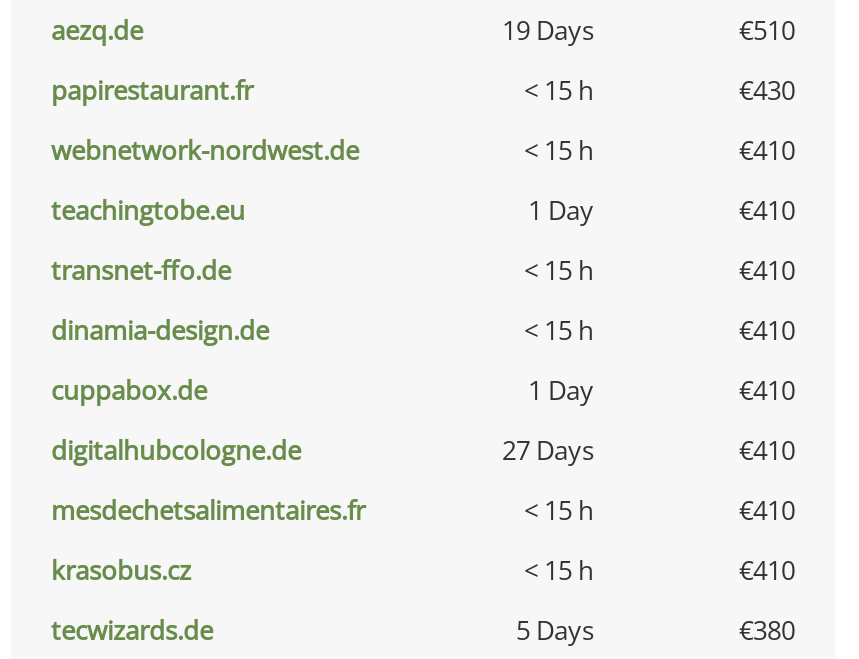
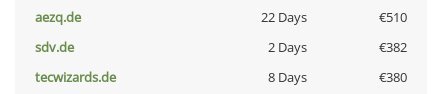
- 19 Days
+ 22 Days

- papirestaurant.fr
- < 15 h
- €430
- webnetwork-nordwest.de
- < 15 h
- €410
- teachingtobe.eu
- 1 Day
- €410
- transnet-ffo.de
- < 15 h
- €410
- dinamia-design.de
- < 15 h
- €410
- cuppabox.de
- 1 Day
- €410
- digitalhubcologne.de
- 27 Days
- €410
- mesdechetsalimentaires.fr
- < 15 h
- €410
- krasobus.cz
- < 15 h
- €410
+ sdv.de
+ 2 Days
+ €382

- 5 Days
+ 8 Days
